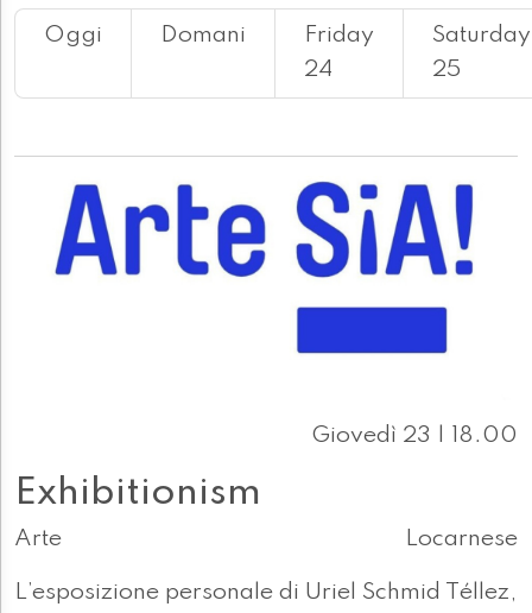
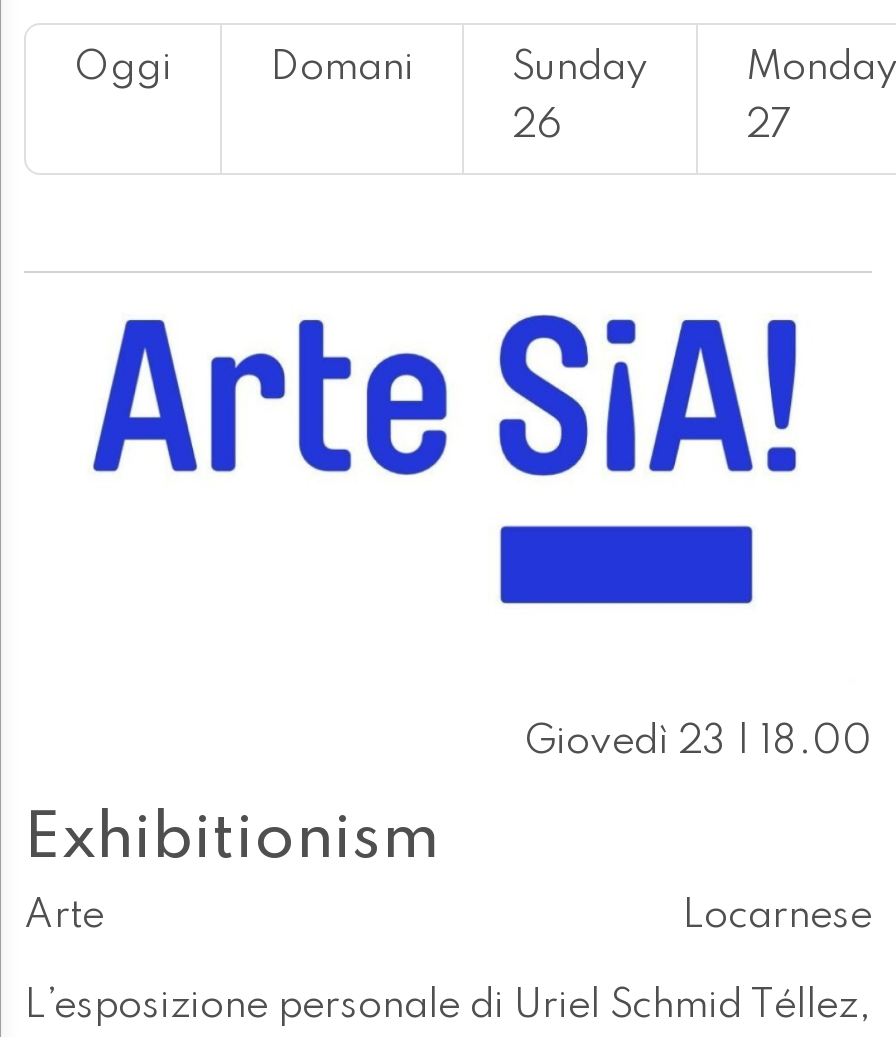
- Friday
- 24
+ Sunday
+ 26

- Saturday
- 25
+ Monday
+ 27
